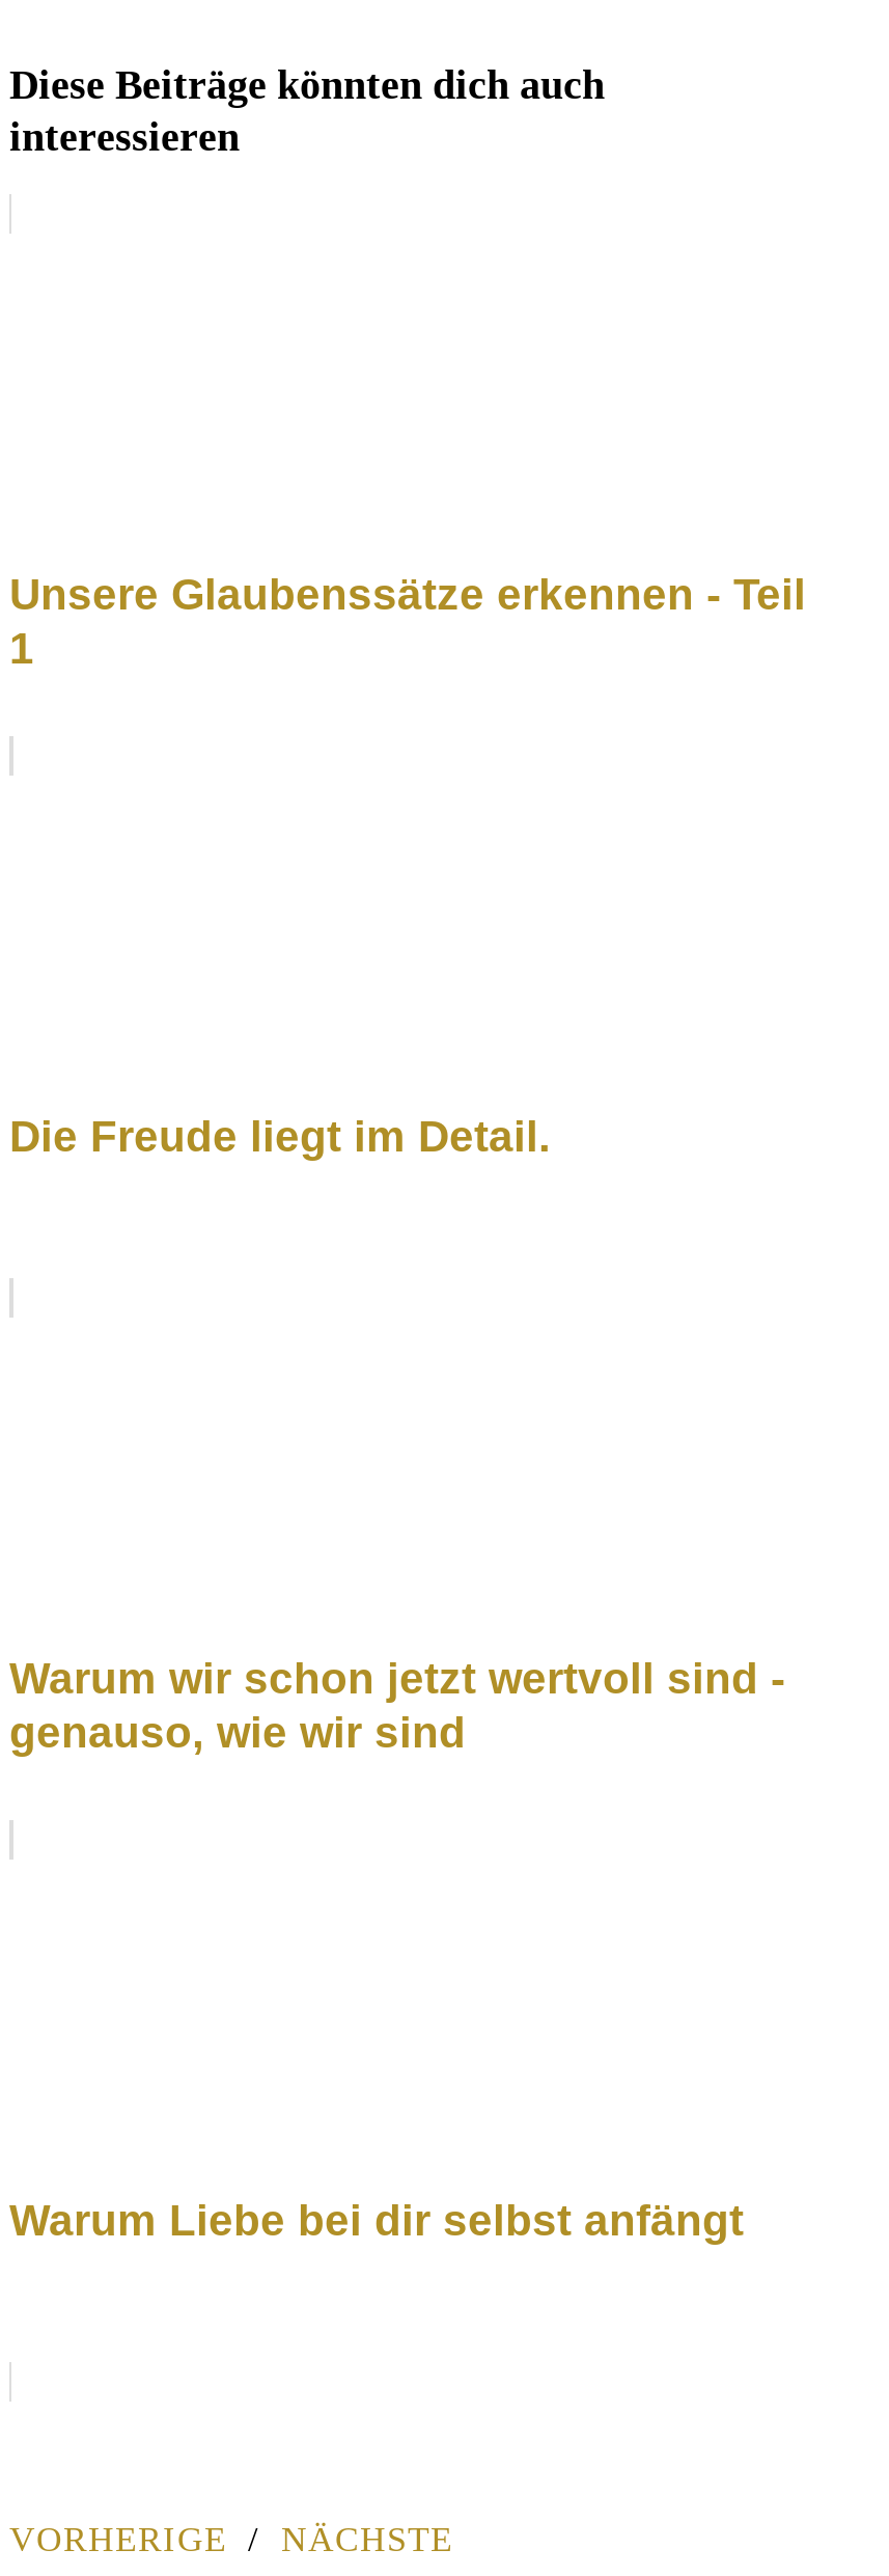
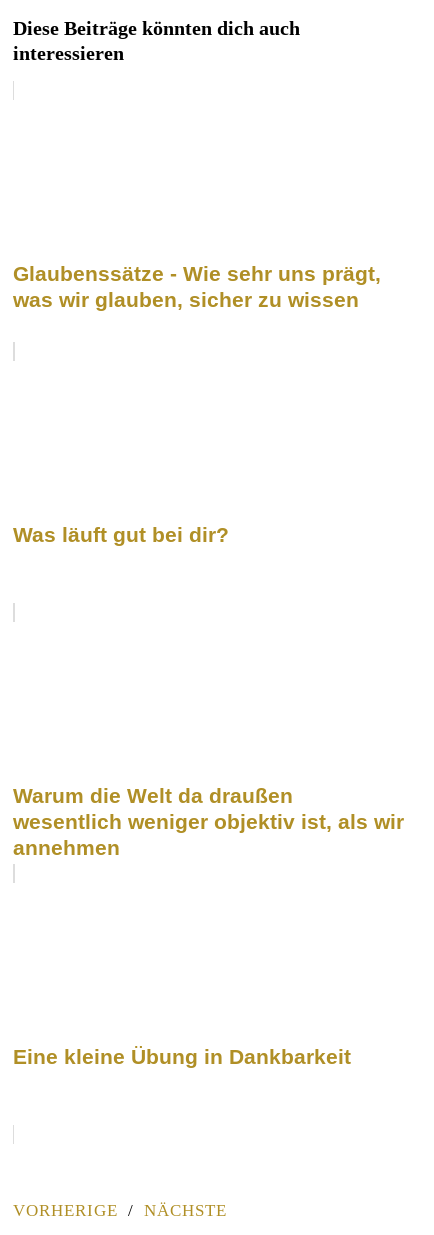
- Unsere Glaubenssätze erkennen - Teil
- 1
+ Glaubenssätze - Wie sehr uns prägt,
+ was wir glauben, sicher zu wissen

- Die Freude liegt im Detail.
+ Was läuft gut bei dir?

- Warum wir schon jetzt wertvoll sind -
- genauso, wie wir sind
+ Warum die Welt da draußen
+ wesentlich weniger objektiv ist, als wir
+ annehmen

- Warum Liebe bei dir selbst anfängt
+ Eine kleine Übung in Dankbarkeit
